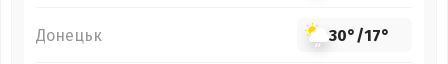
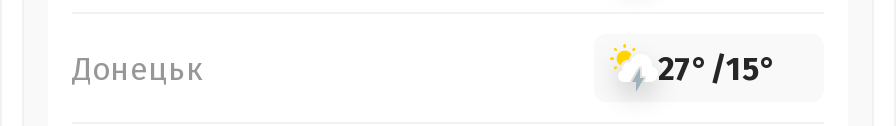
- 30° /17°
+ 27° /15°
